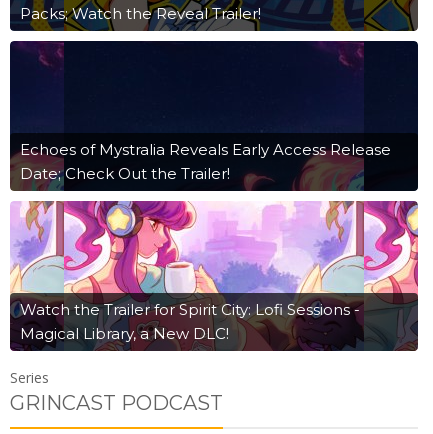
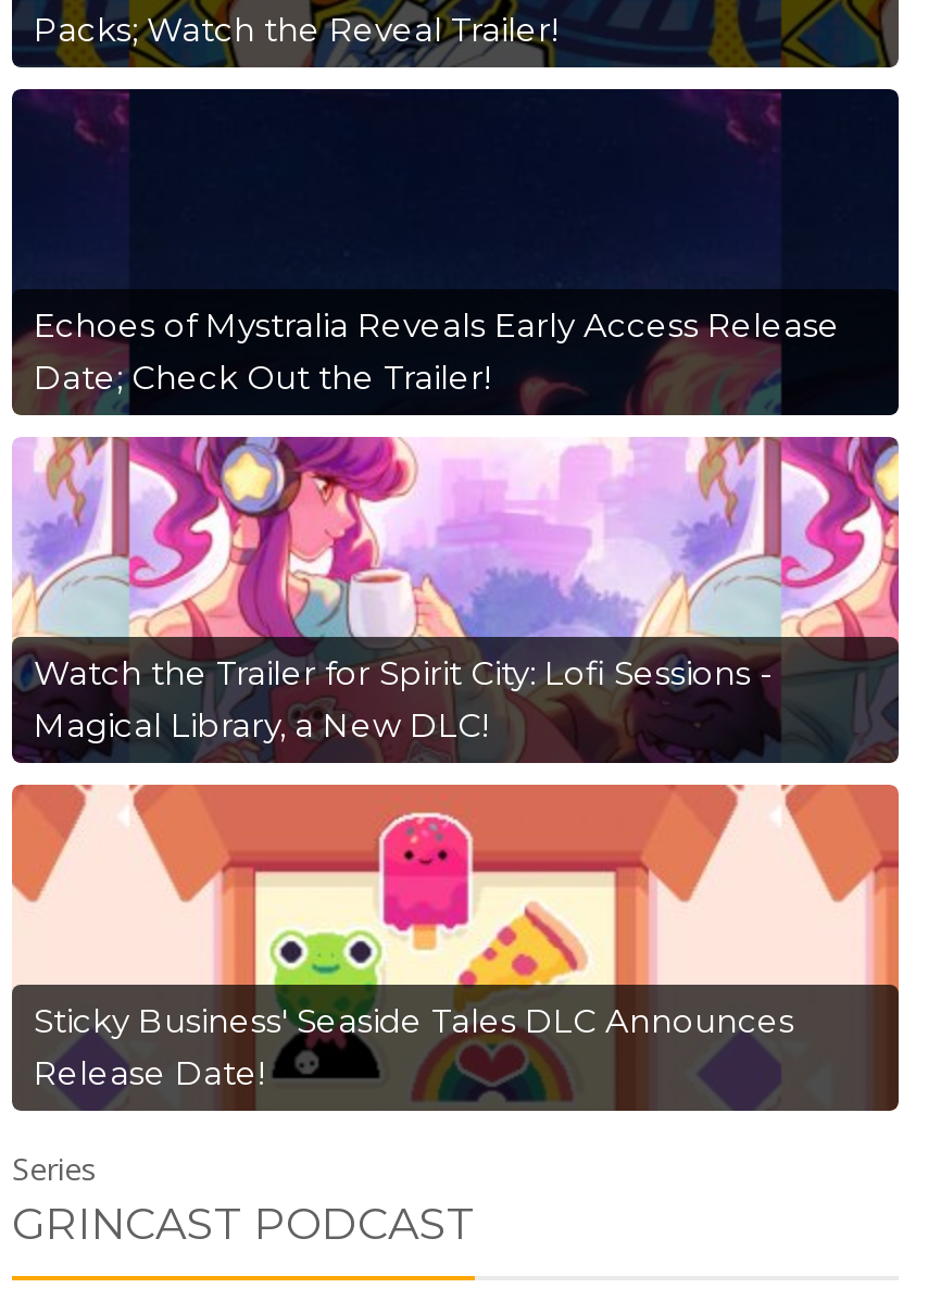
+ [image]
+ Sticky Business' Seaside Tales DLC Announces
+ Release Date!
